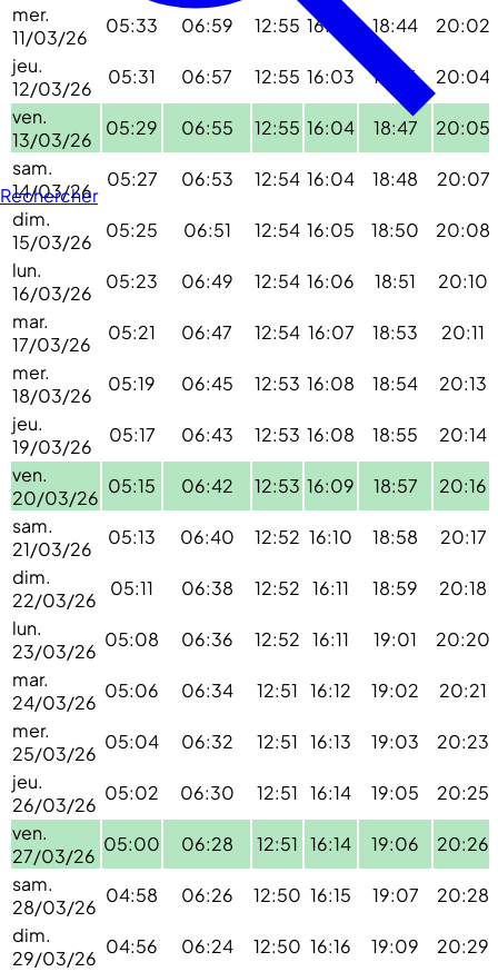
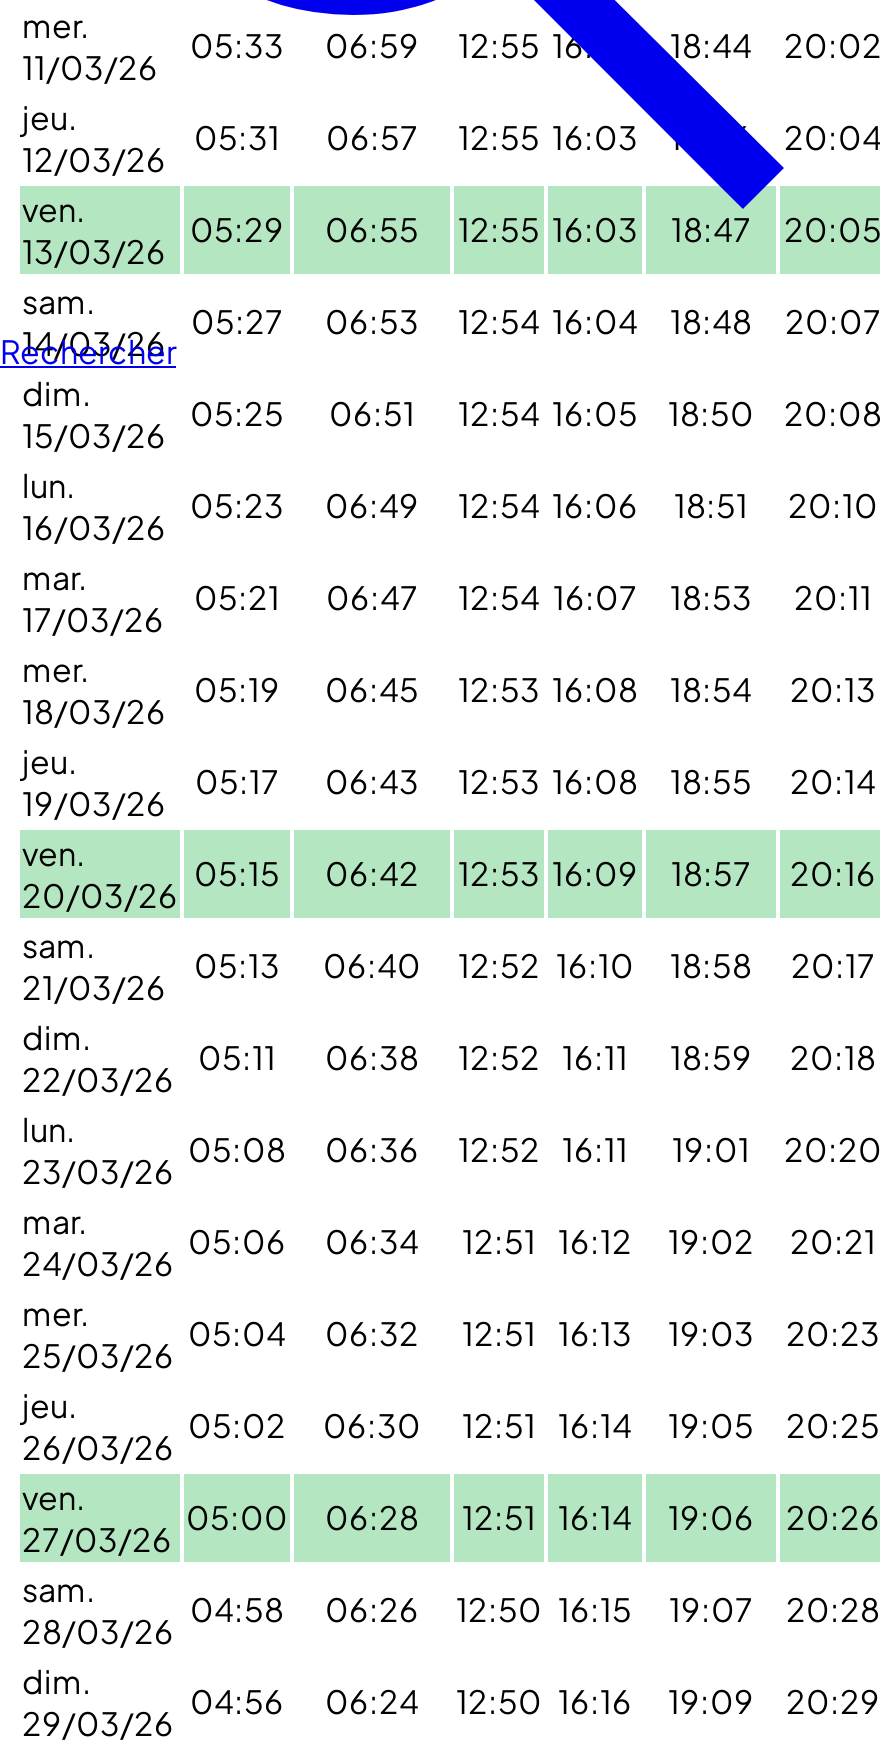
- 05:29 06:55 12:55 16:04 18:47 20:05
+ 05:29 06:55 12:55 16:03 18:47 20:05
